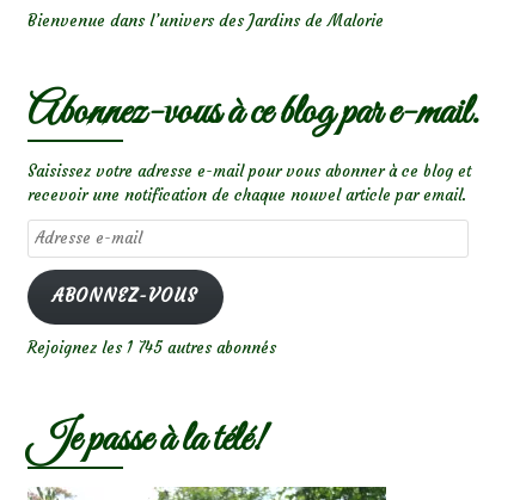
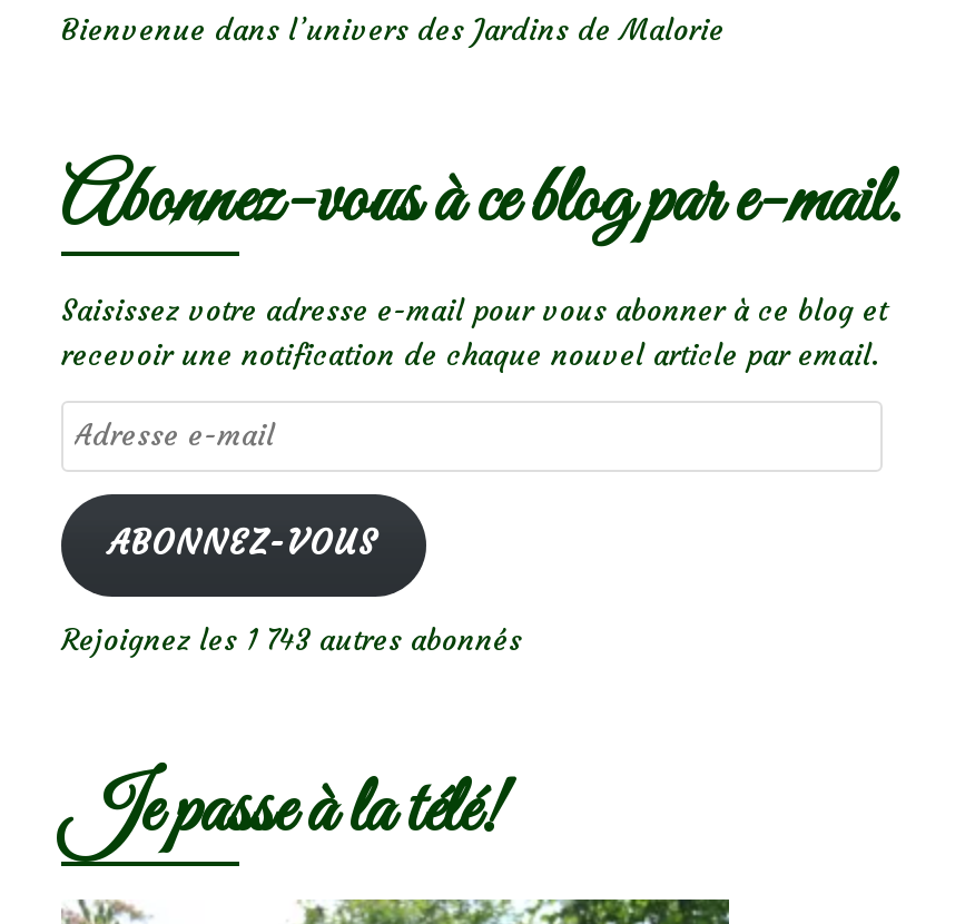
- Rejoignez les 1 745 autres abonnés
+ Rejoignez les 1 743 autres abonnés
